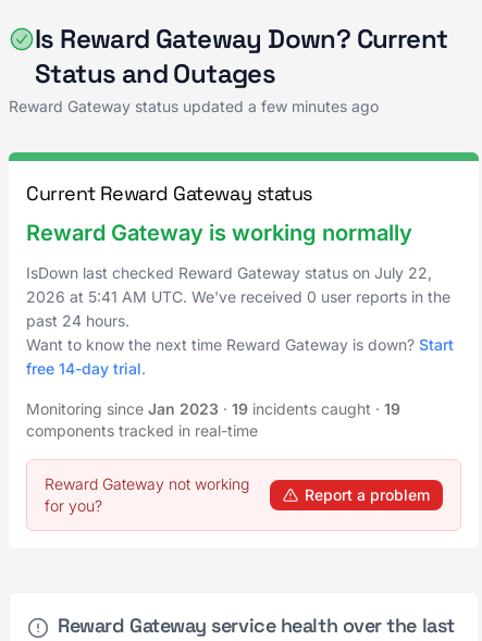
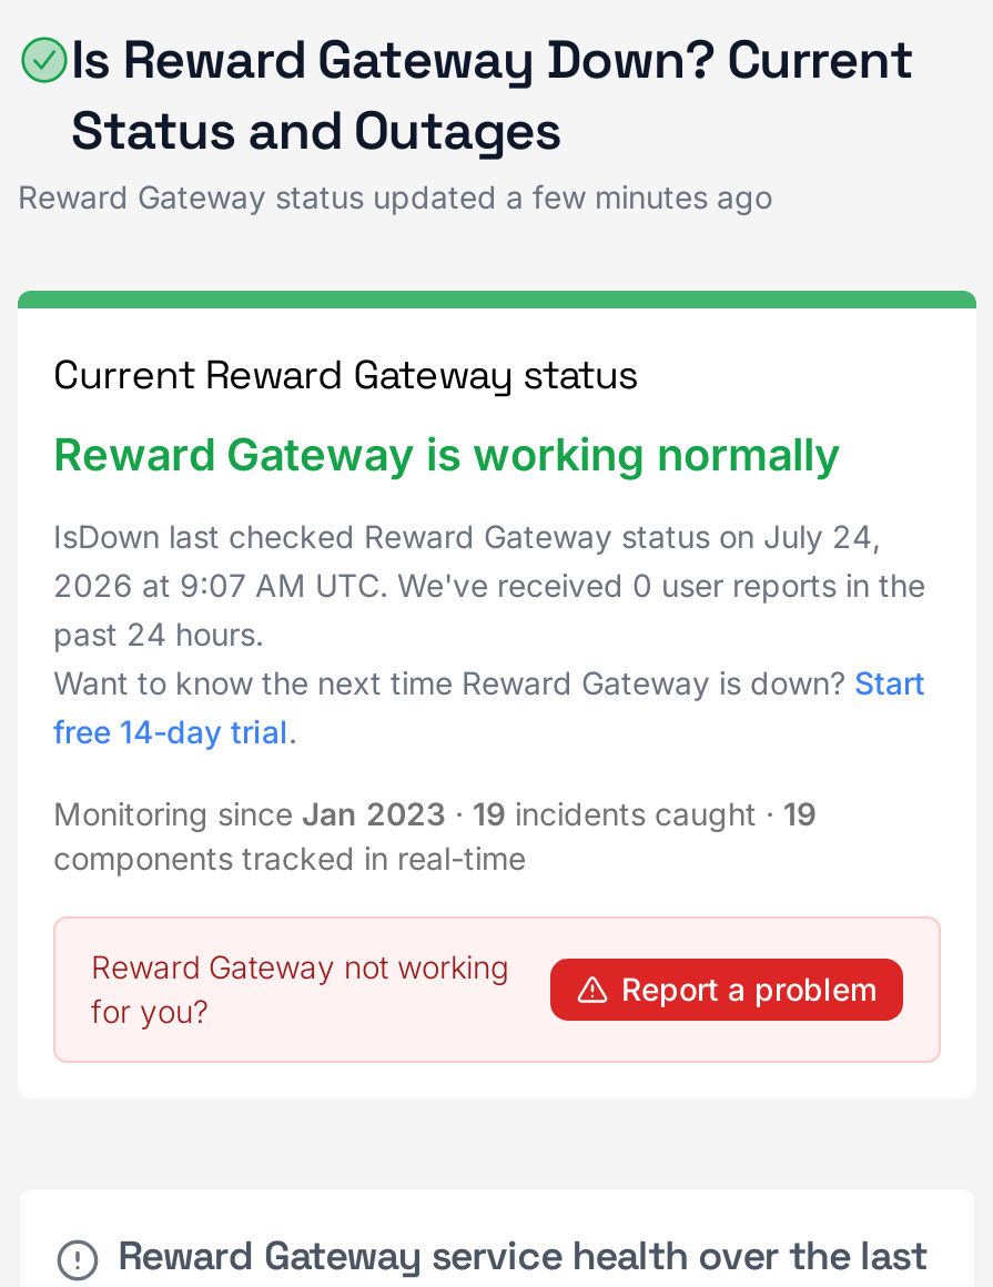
- IsDown last checked Reward Gateway status on July 22,
+ IsDown last checked Reward Gateway status on July 24,

- 2026 at 5:41 AM UTC. We've received 0 user reports in the
+ 2026 at 9:07 AM UTC. We've received 0 user reports in the
